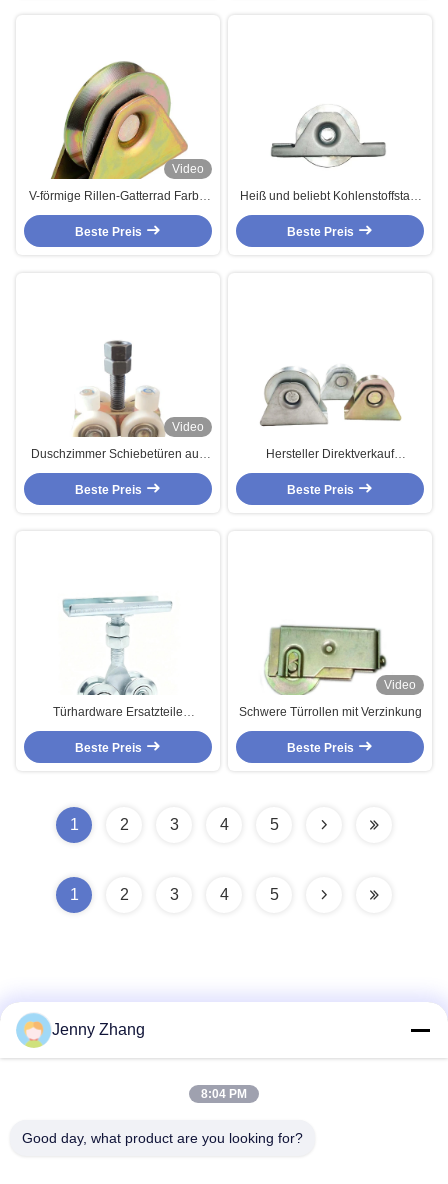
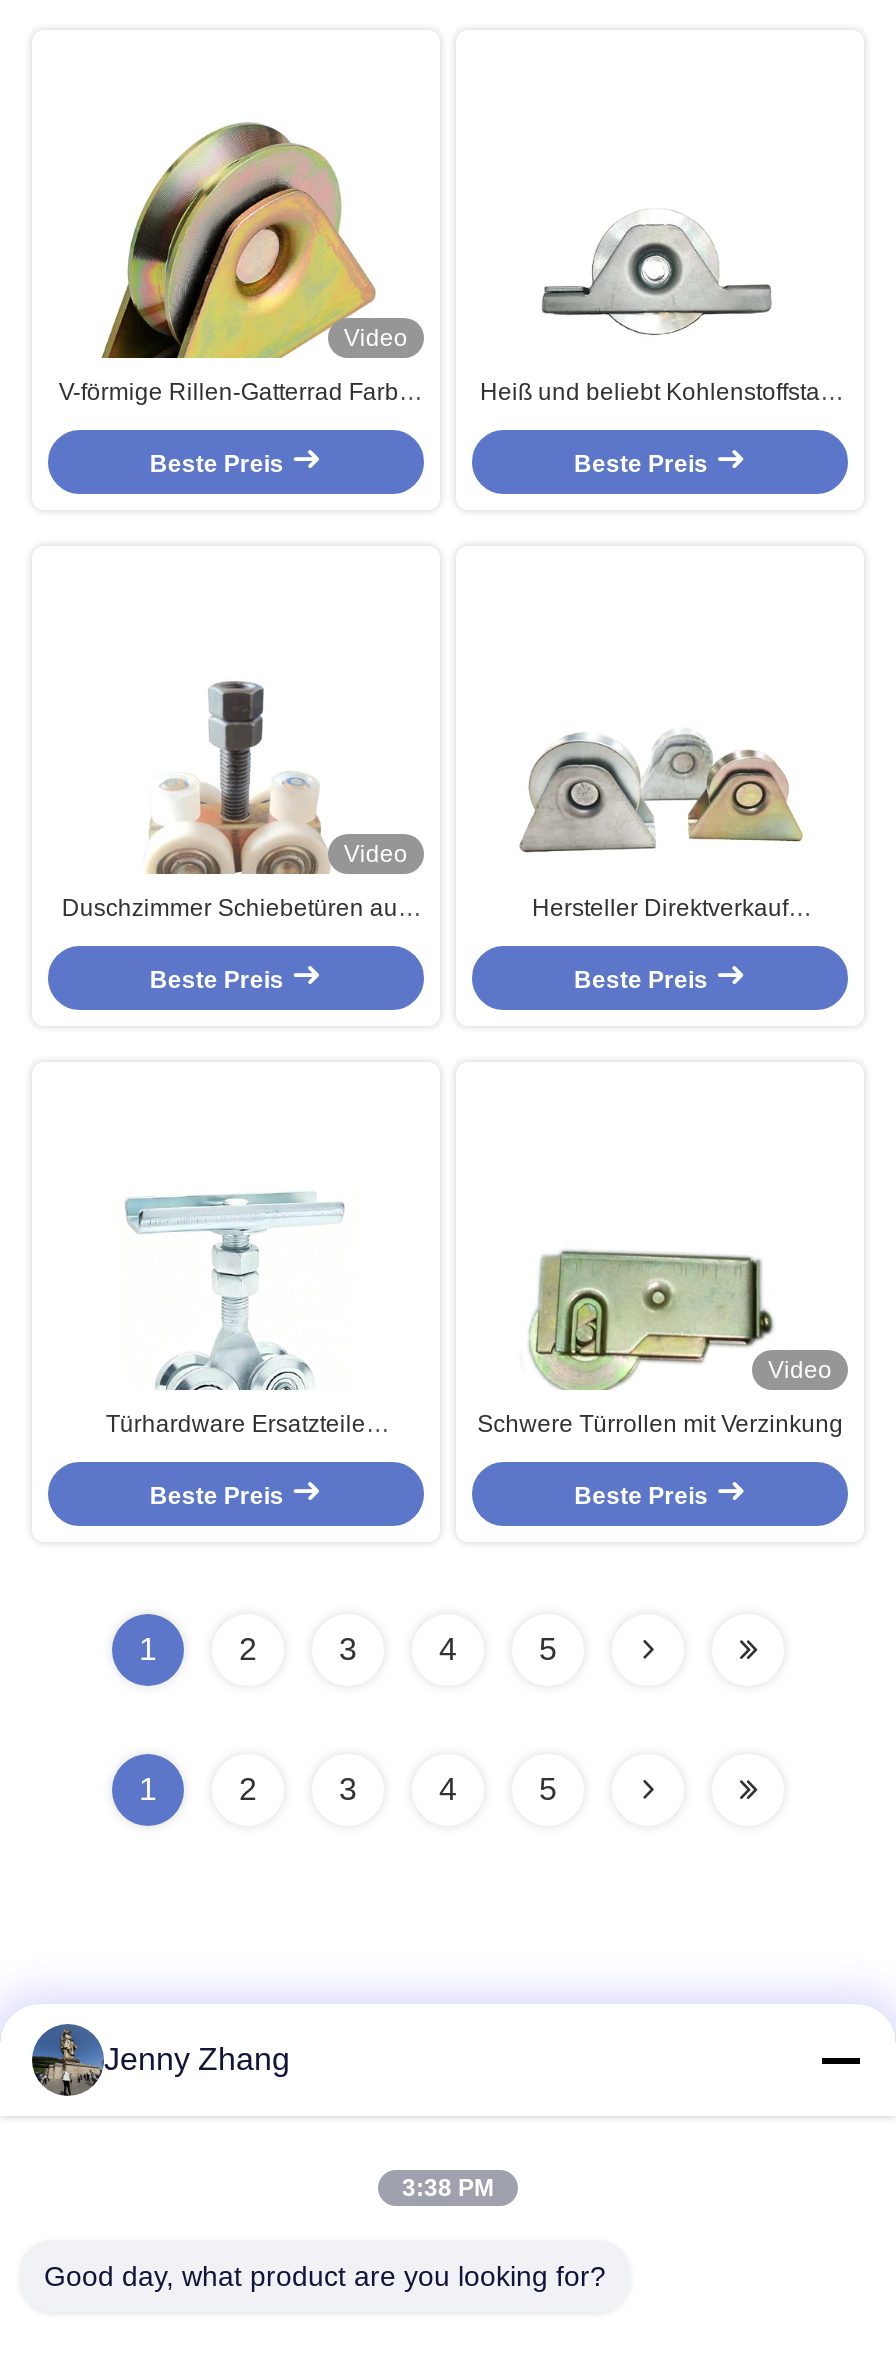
- [image]
+ [image]

- 8:04 PM
+ 3:38 PM
